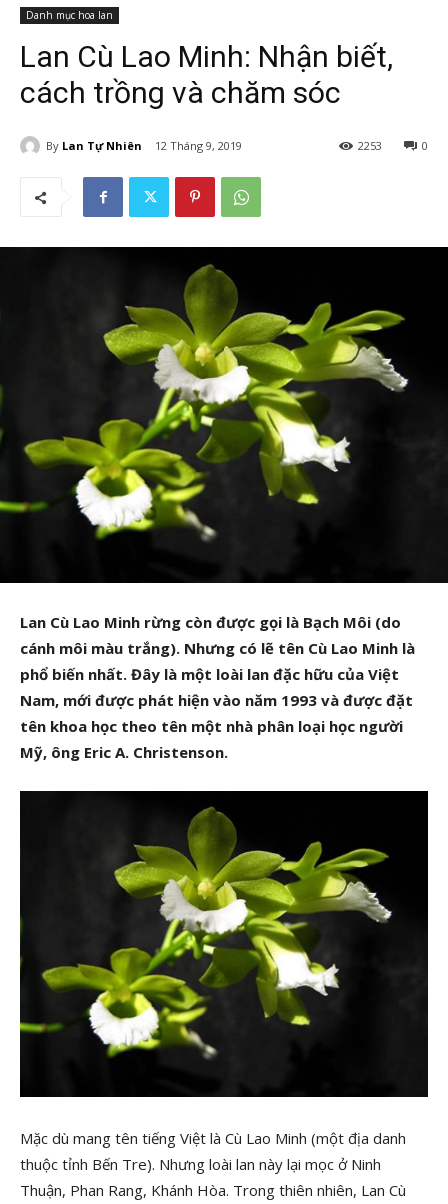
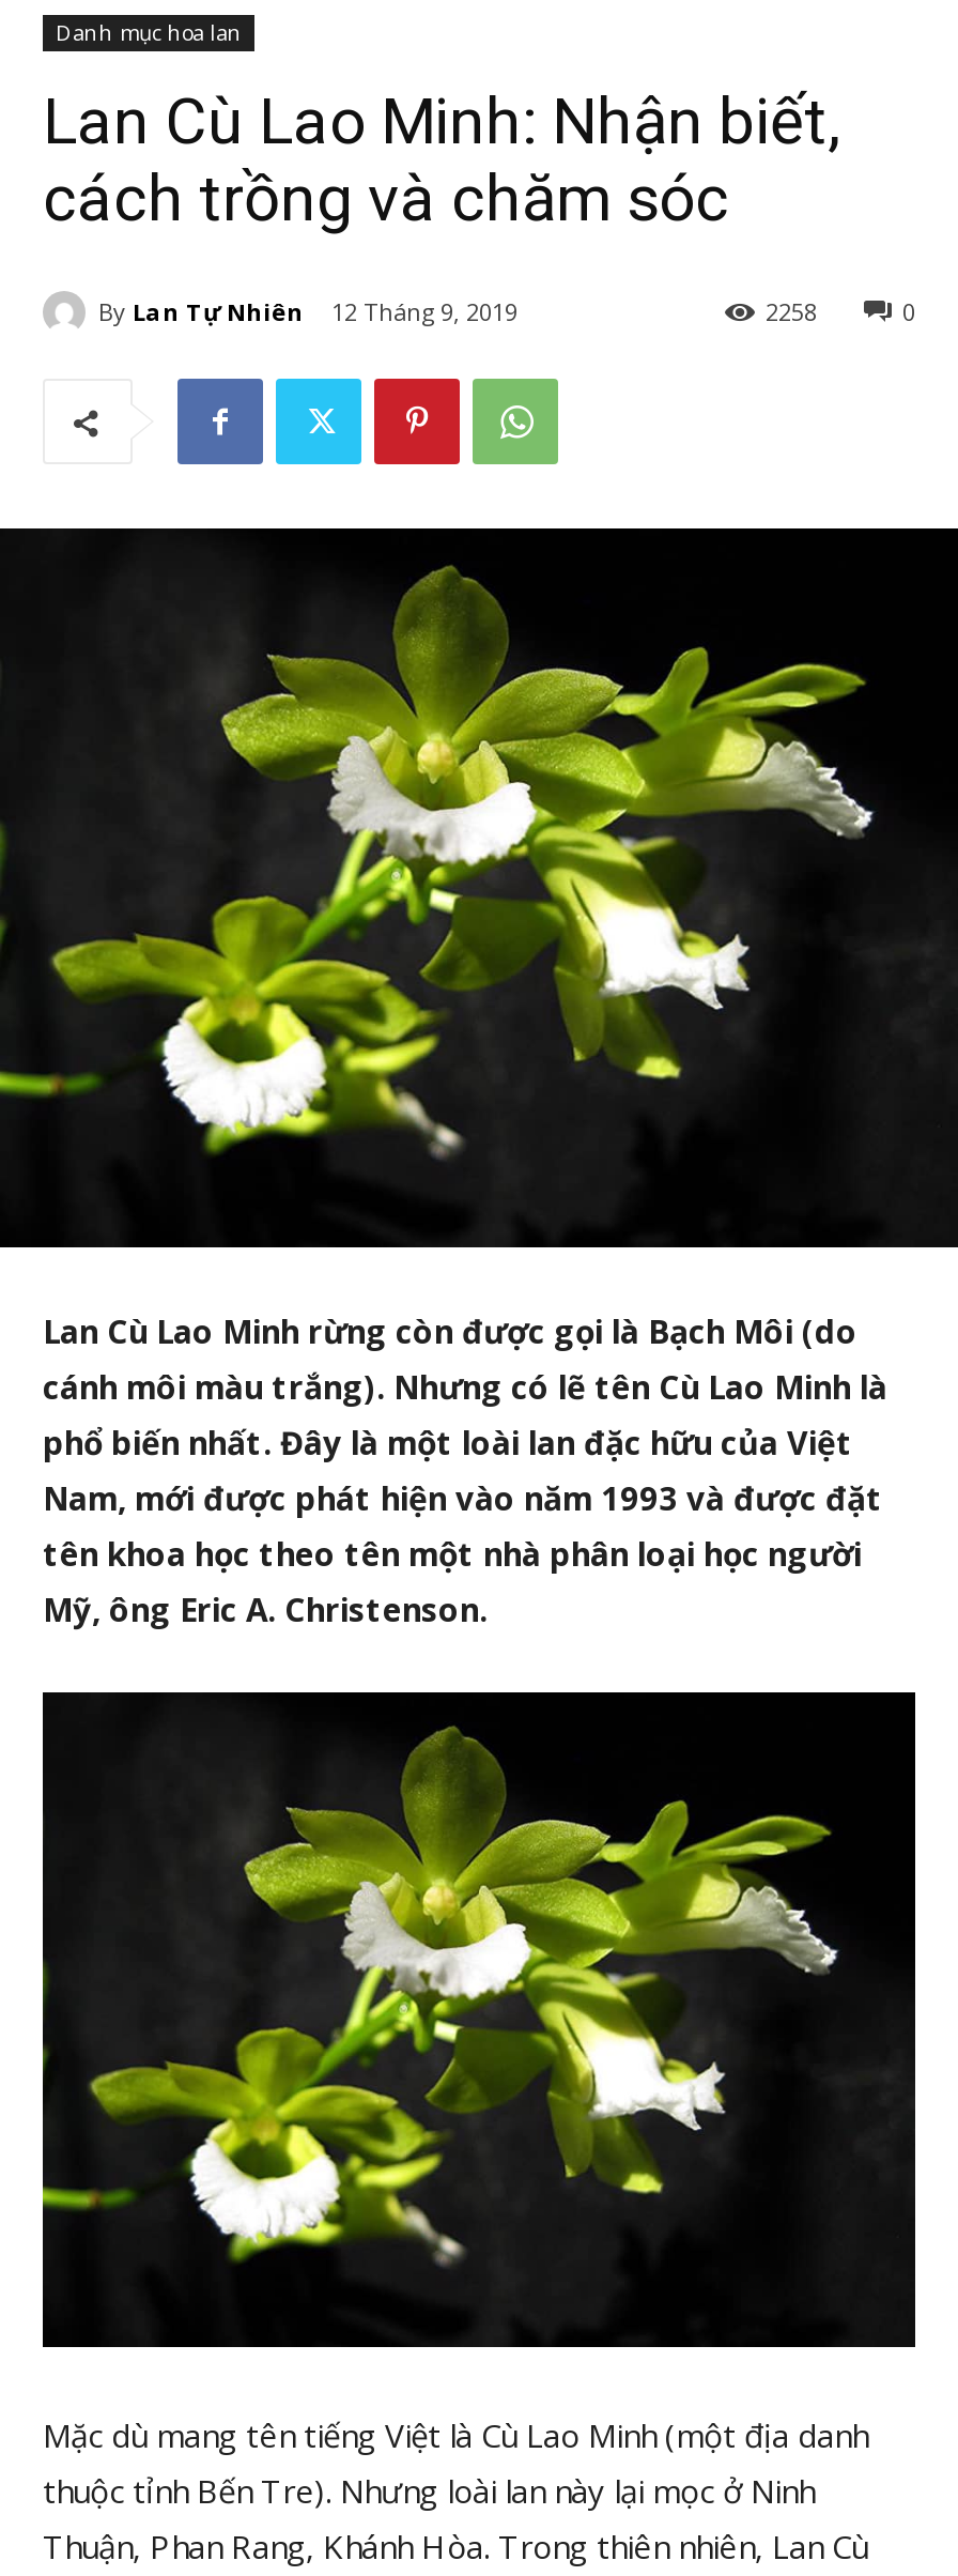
- 2253
+ 2258
